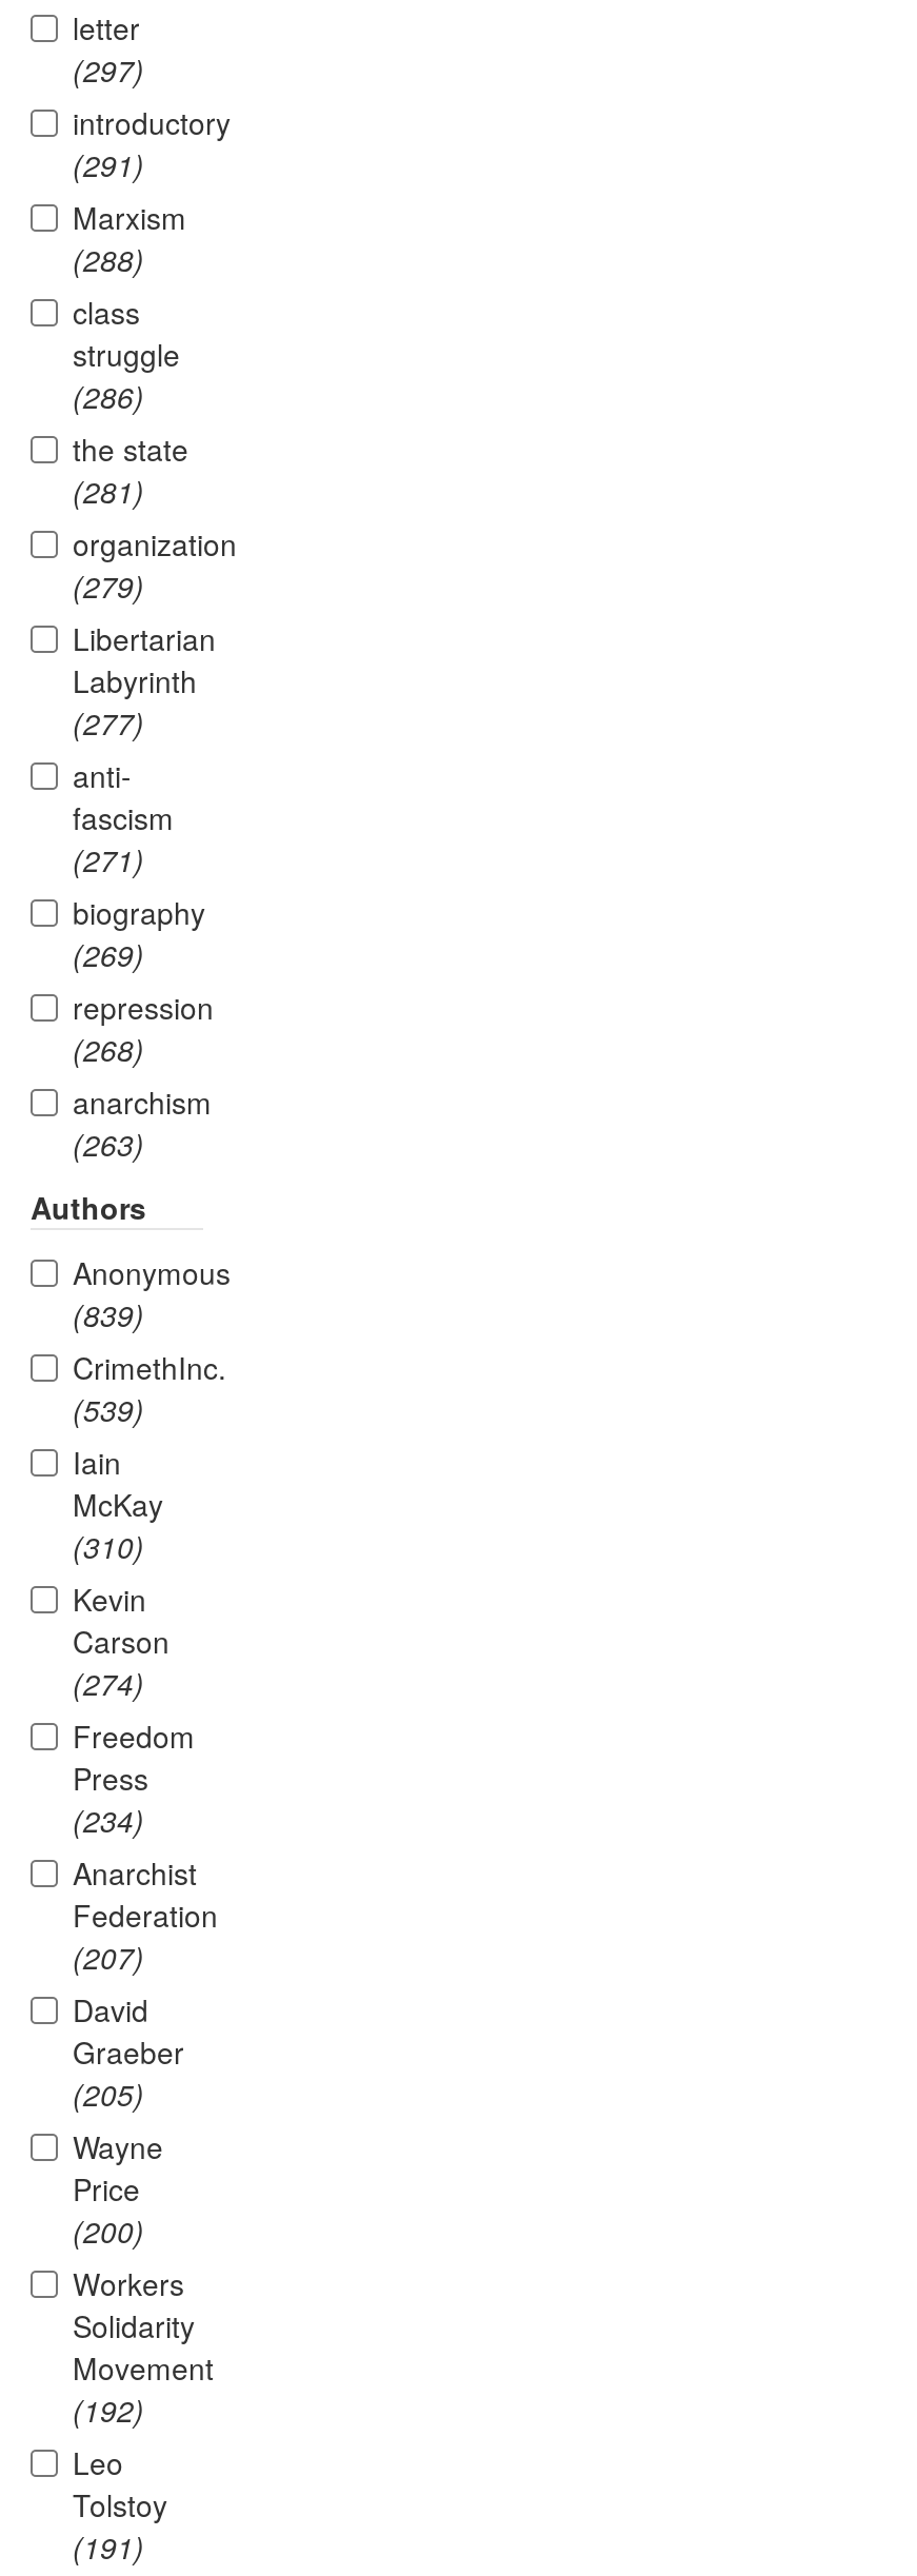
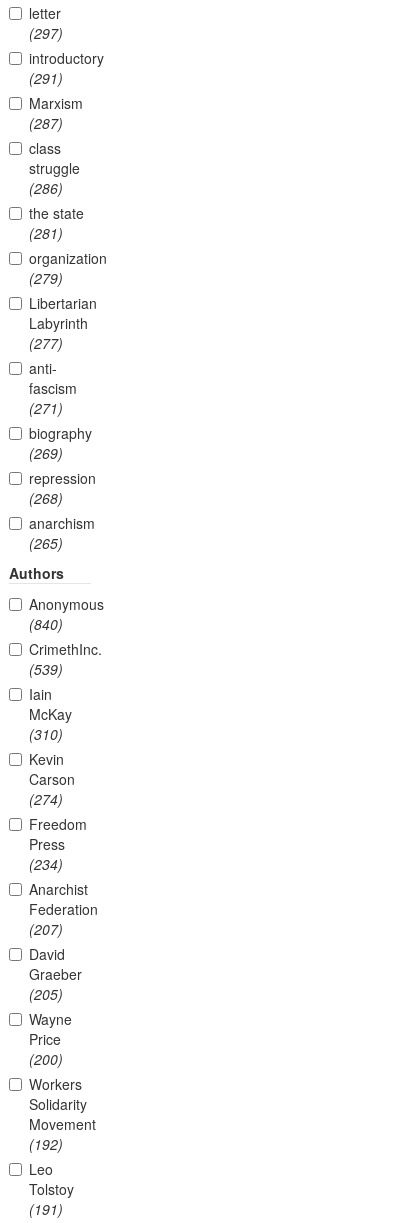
- (288)
+ (287)

- (263)
+ (265)

- (839)
+ (840)
